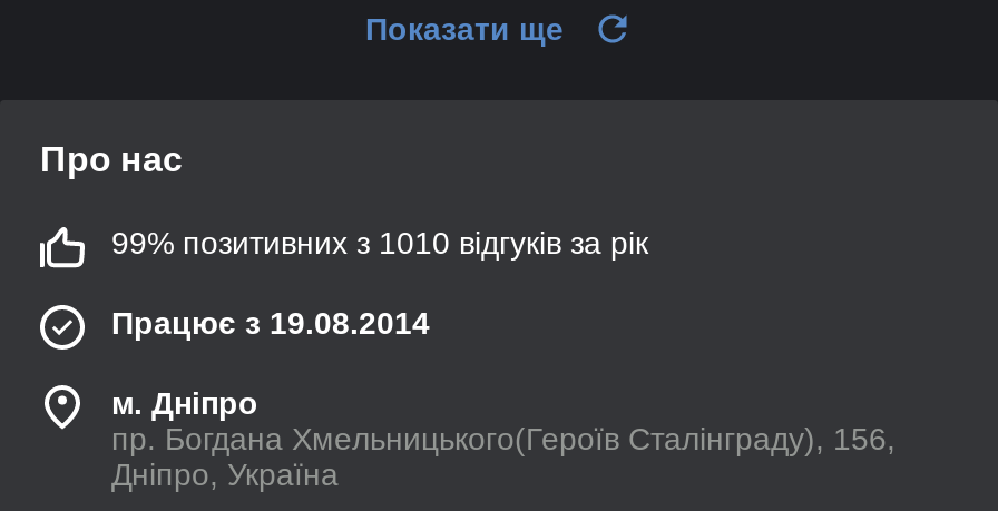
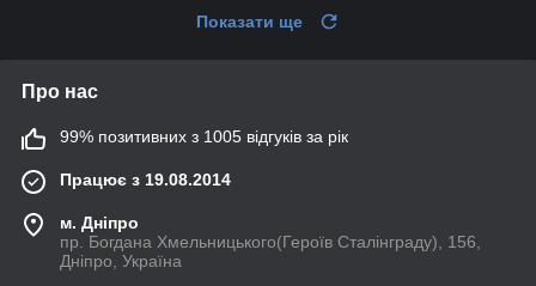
- 99% позитивних з 1010 відгуків за рік
+ 99% позитивних з 1005 відгуків за рік
